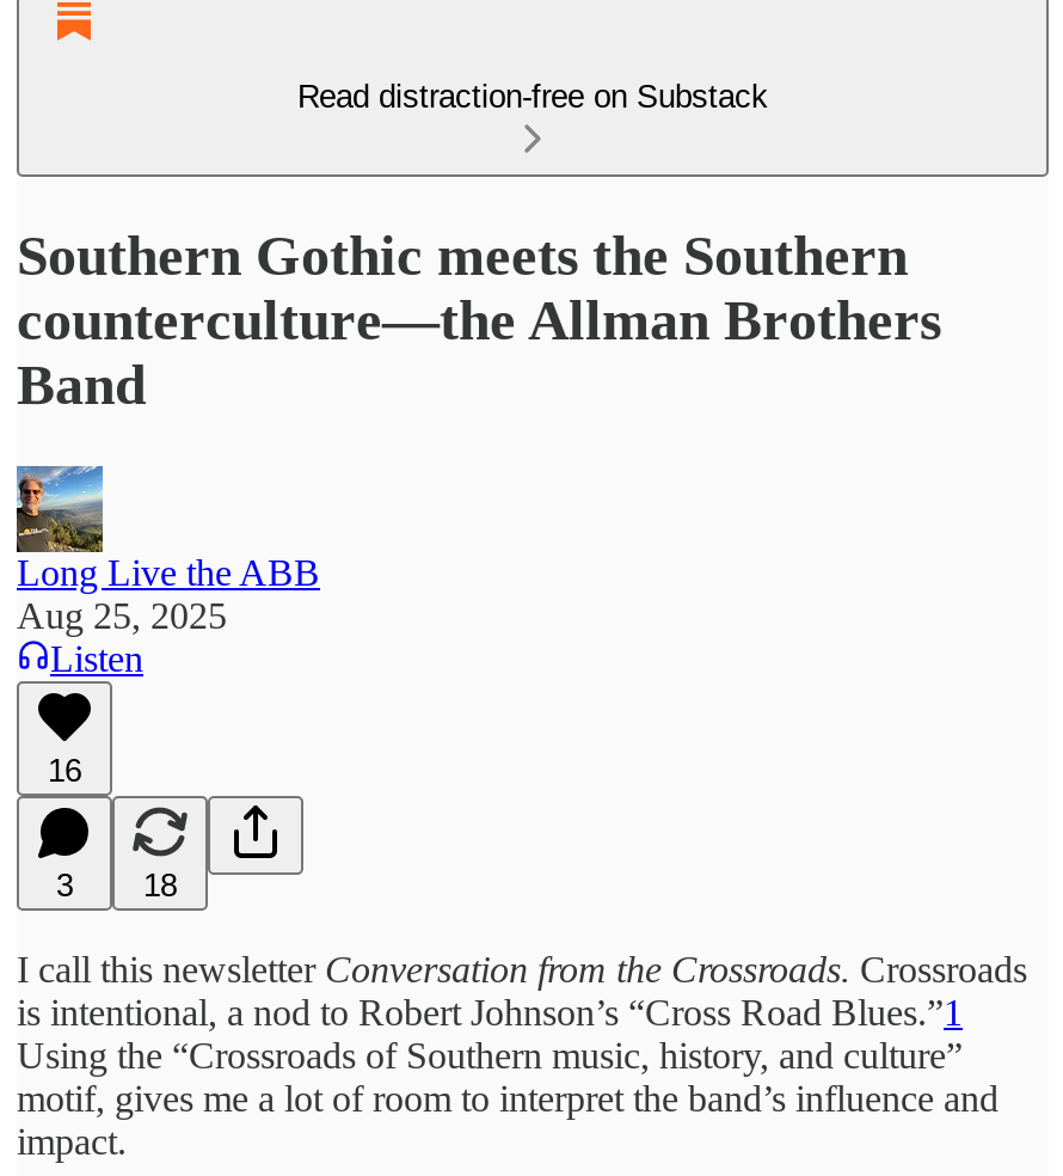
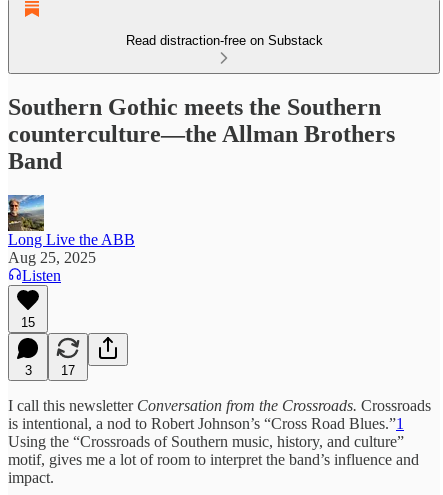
- 16
+ 15

- 3 18
+ 3 17
